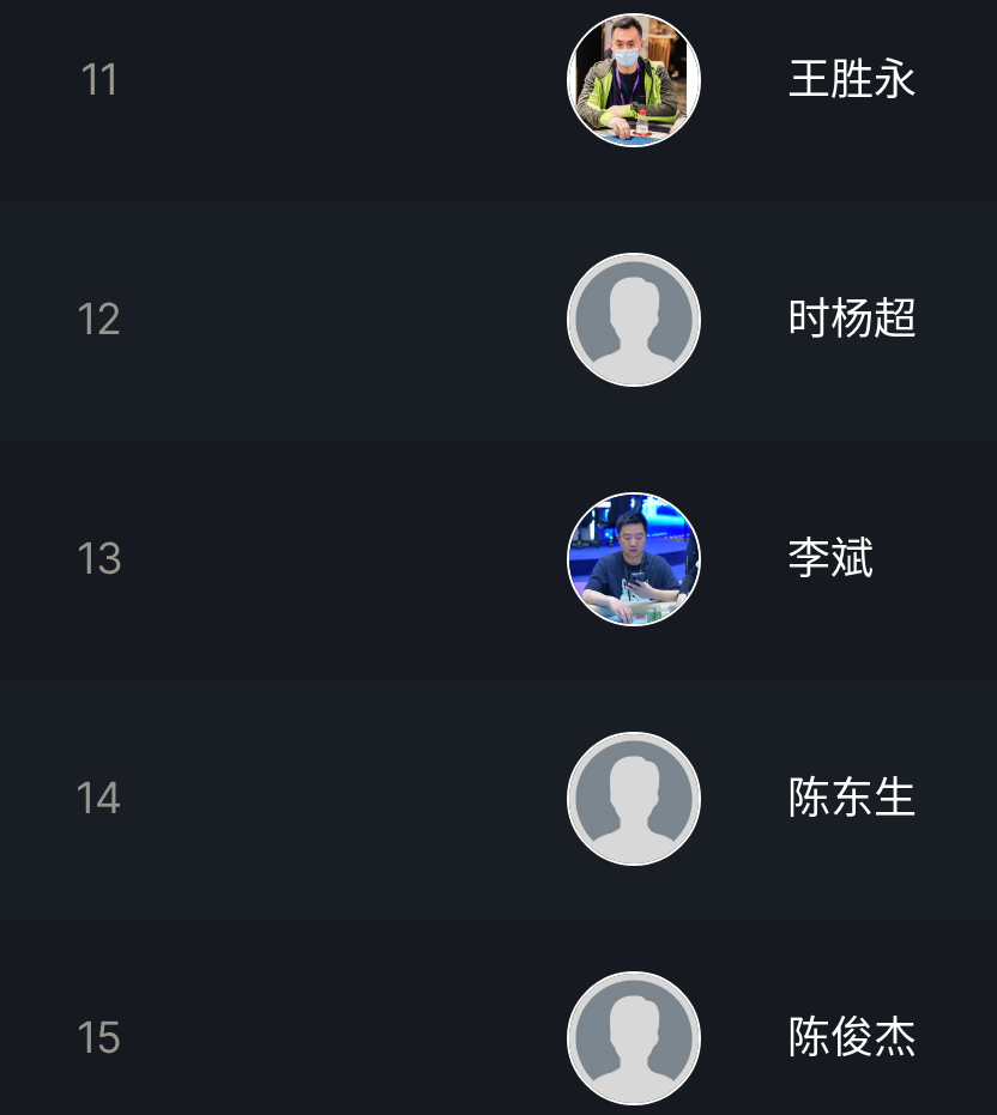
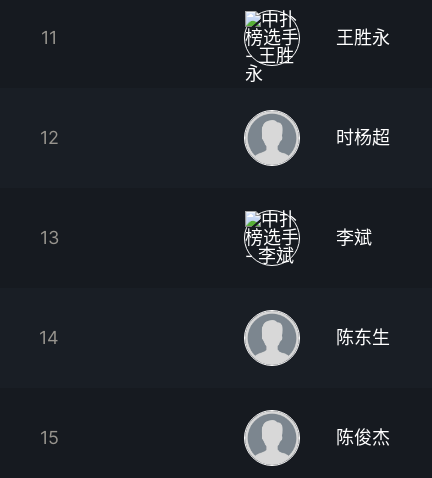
- [image]
+ [image]

- [image]
+ [image]
